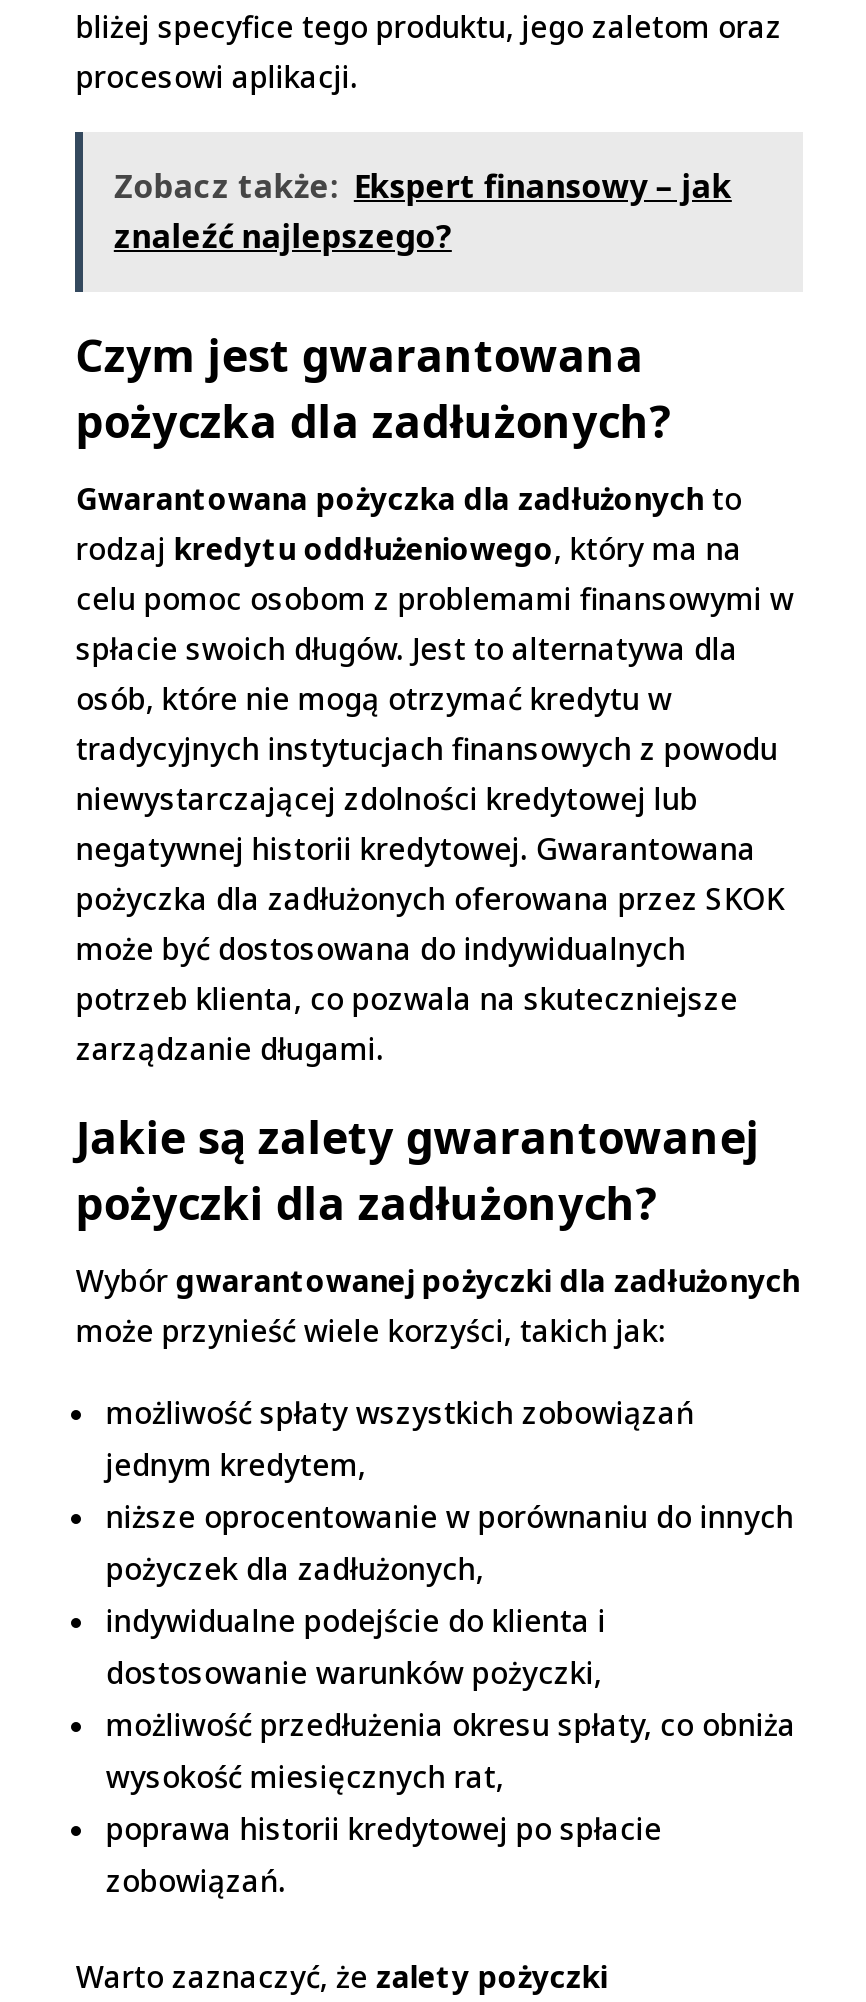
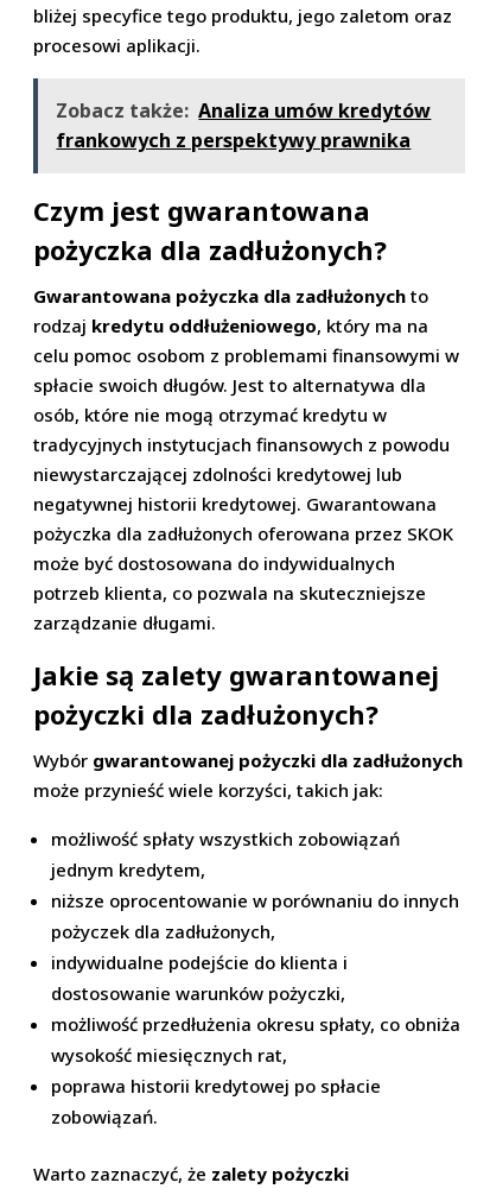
- Zobacz także: Ekspert finansowy – jak
- znaleźć najlepszego?
+ Zobacz także: Analiza umów kredytów
+ frankowych z perspektywy prawnika
